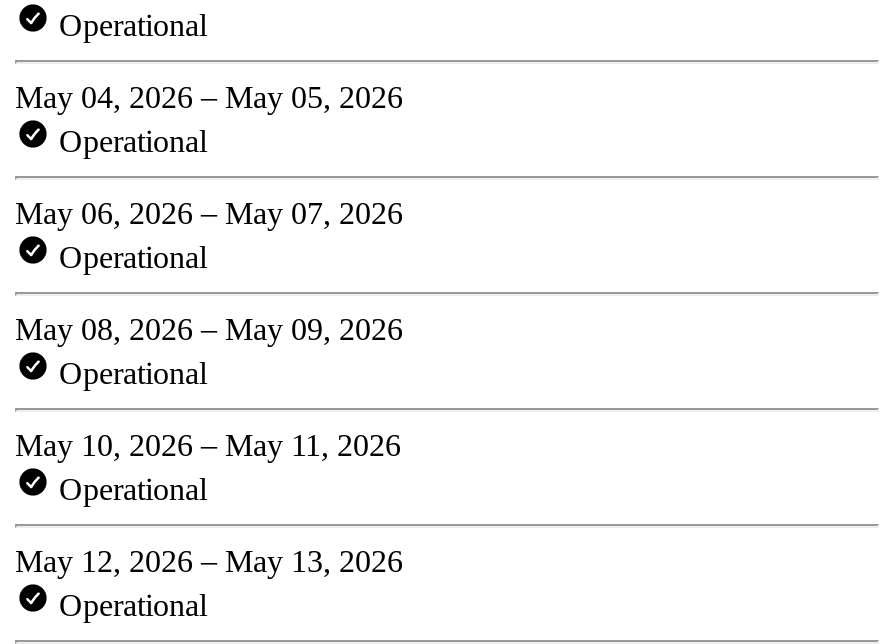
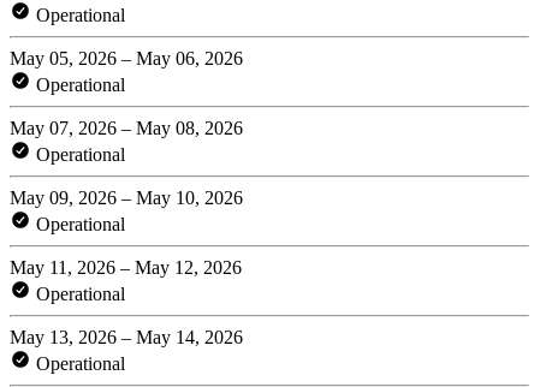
- May 04, 2026 – May 05, 2026
+ May 05, 2026 – May 06, 2026

- May 06, 2026 – May 07, 2026
+ May 07, 2026 – May 08, 2026

- May 08, 2026 – May 09, 2026
+ May 09, 2026 – May 10, 2026

- May 10, 2026 – May 11, 2026
+ May 11, 2026 – May 12, 2026

- May 12, 2026 – May 13, 2026
+ May 13, 2026 – May 14, 2026
